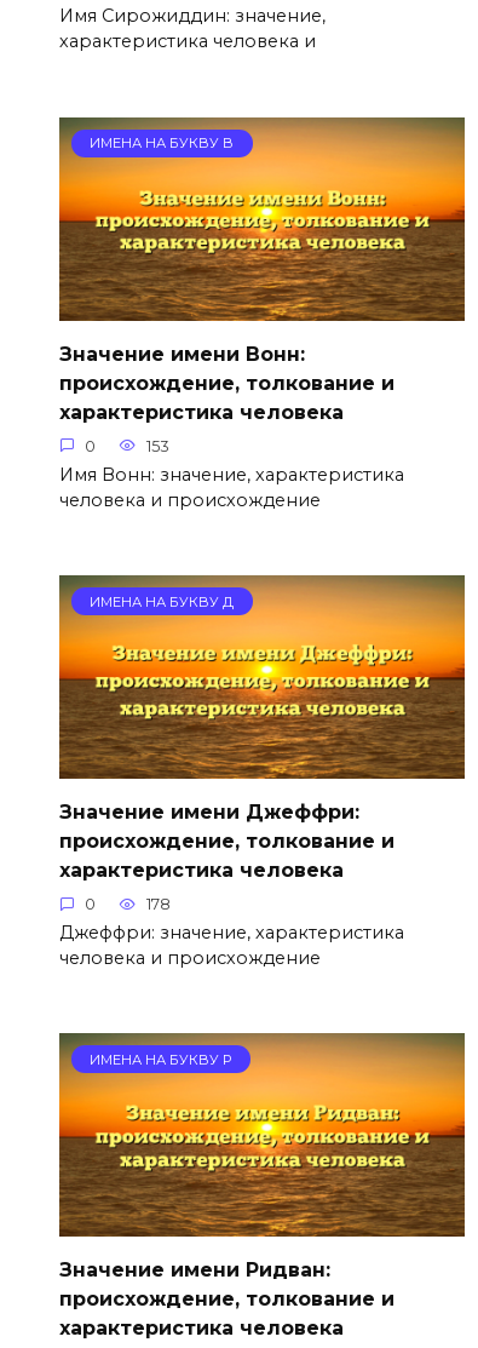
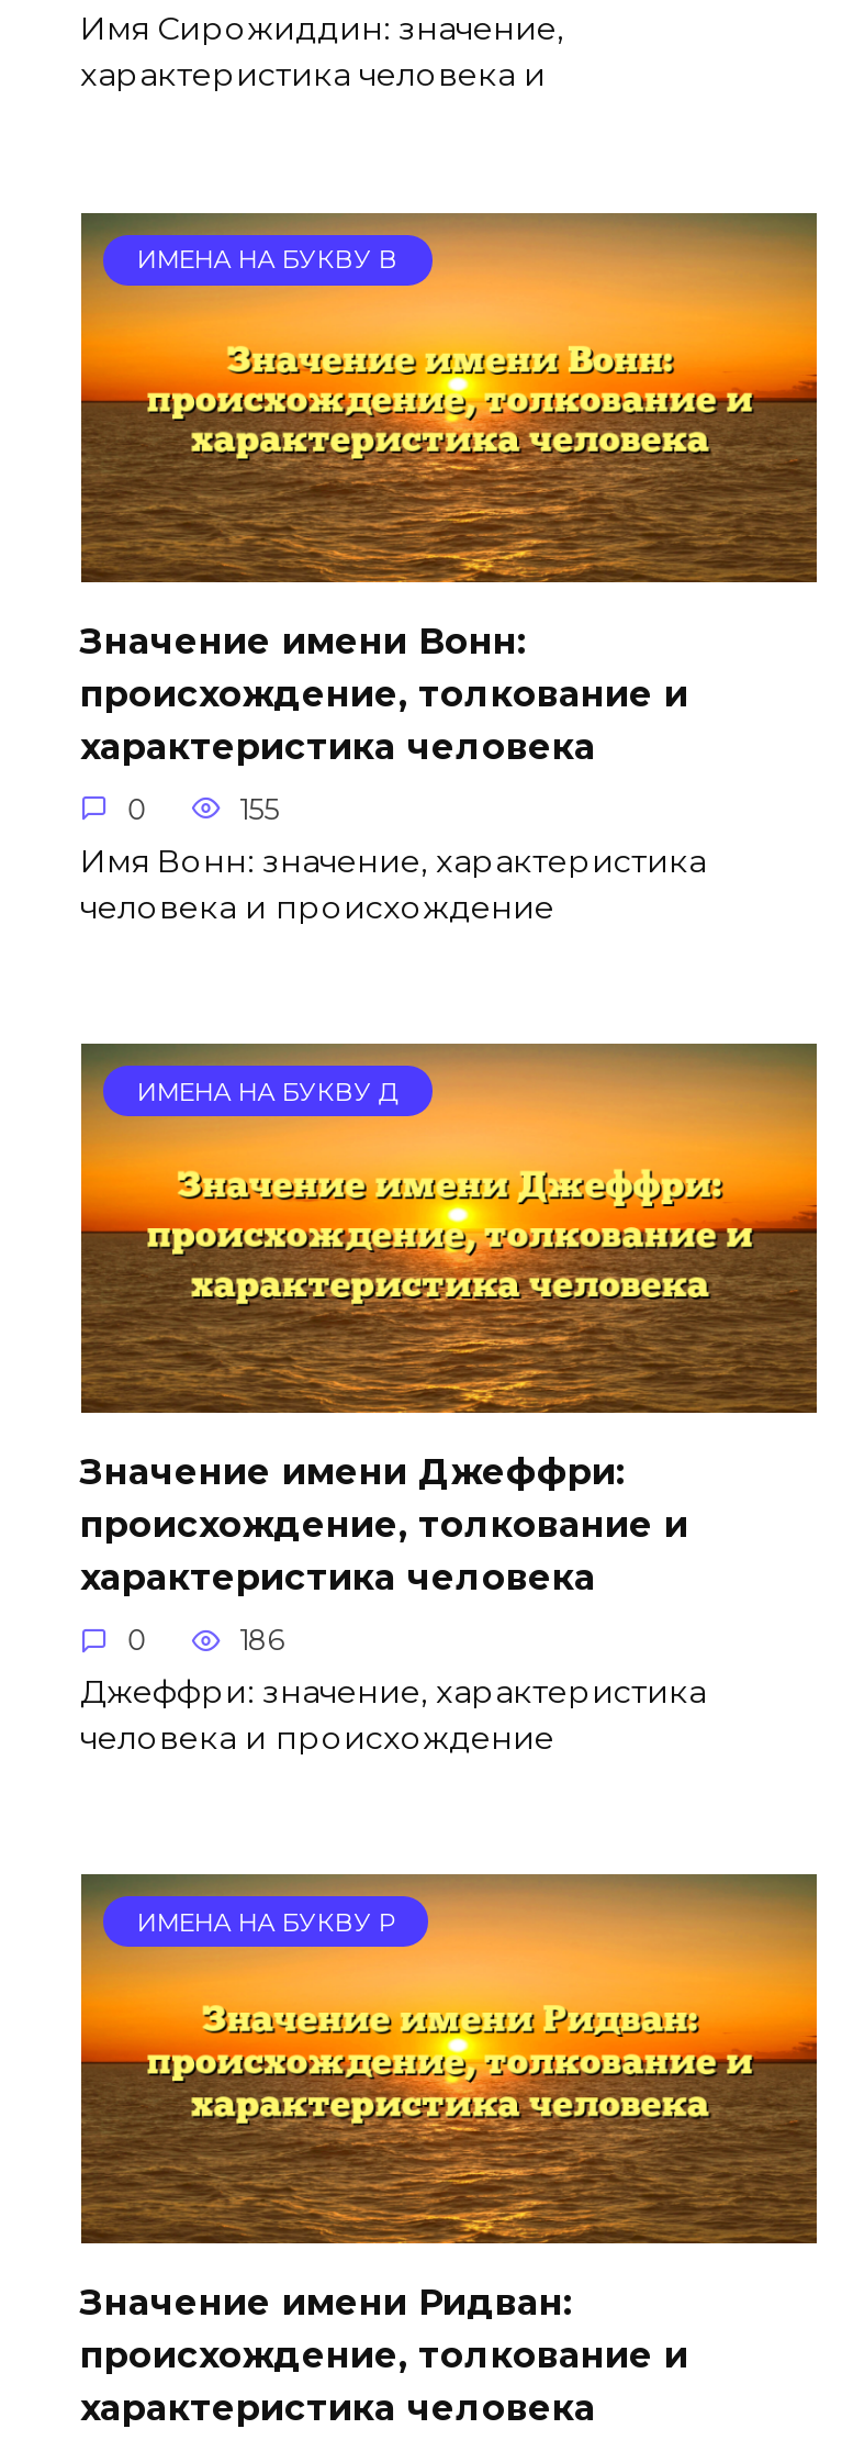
- 153
+ 155

- 178
+ 186
